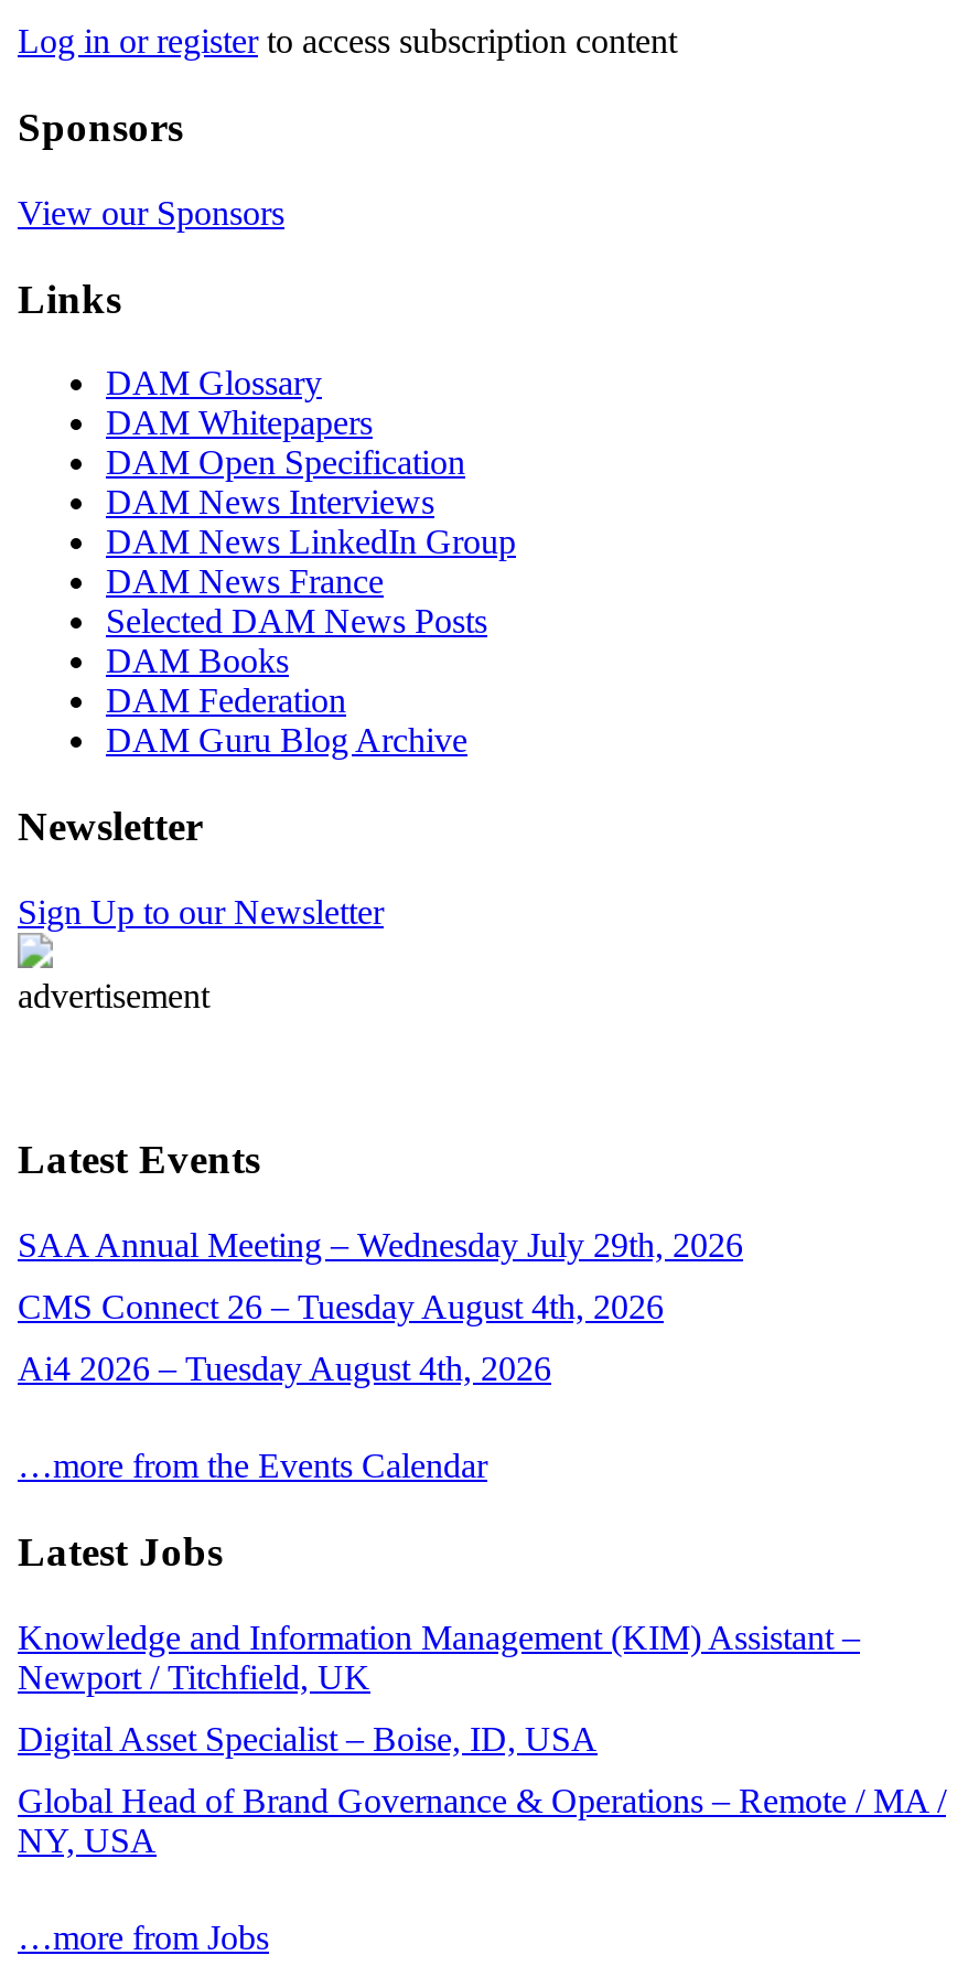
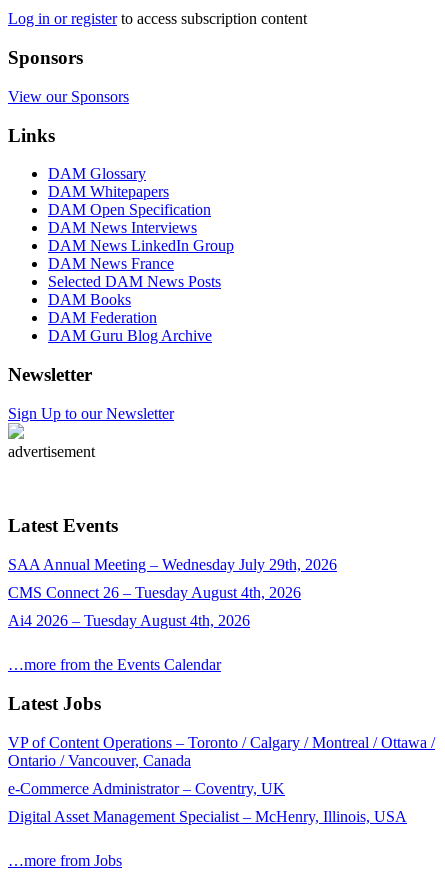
- Knowledge and Information Management (KIM) Assistant –
- Newport / Titchfield, UK
+ VP of Content Operations – Toronto / Calgary / Montreal / Ottawa /
+ Ontario / Vancouver, Canada

- Digital Asset Specialist – Boise, ID, USA
+ e-Commerce Administrator – Coventry, UK

- Global Head of Brand Governance & Operations – Remote / MA /
- NY, USA
+ Digital Asset Management Specialist – McHenry, Illinois, USA
